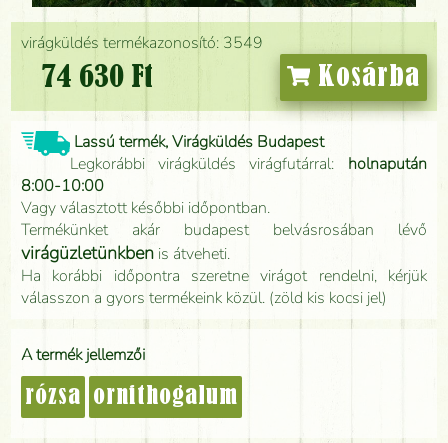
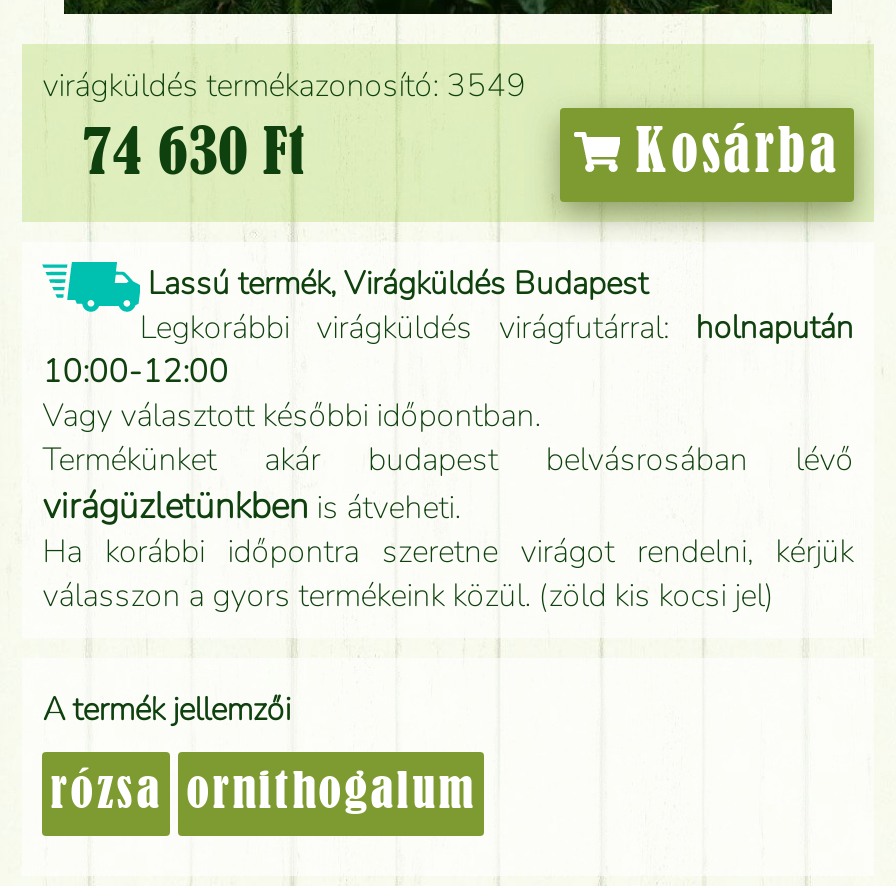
- 8:00-10:00
+ 10:00-12:00
